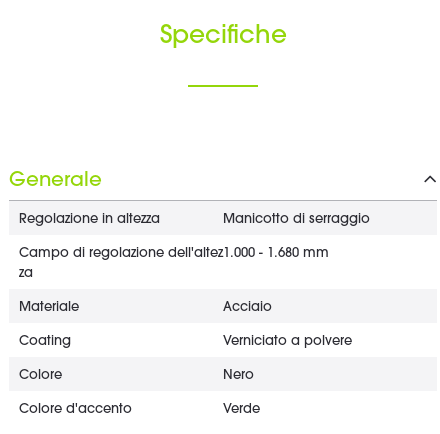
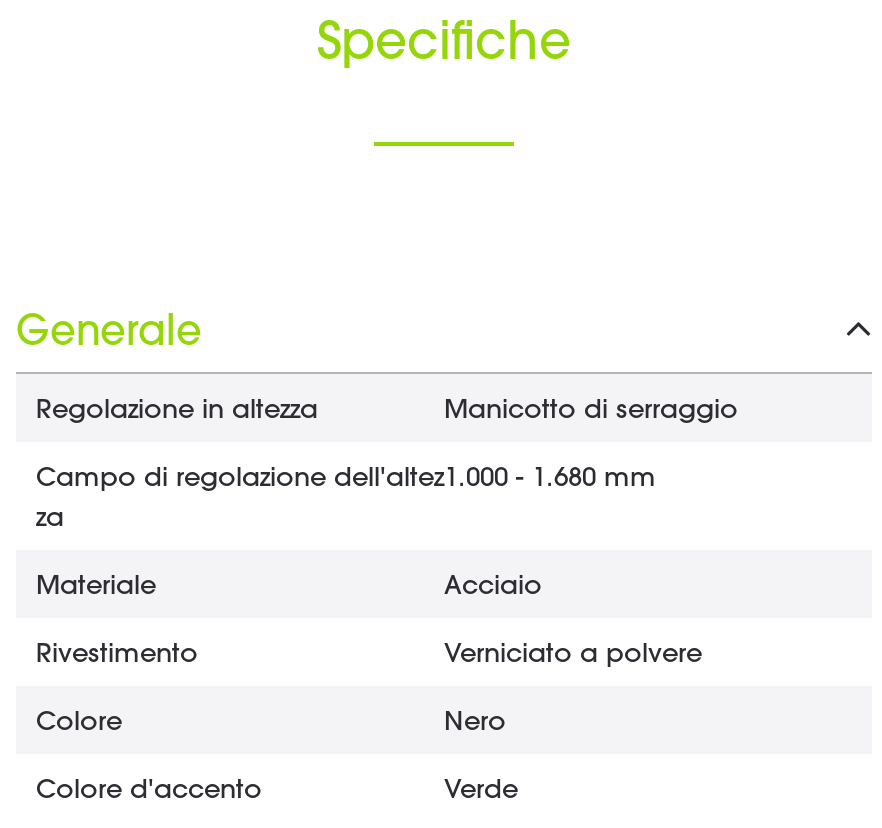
- Coating
+ Rivestimento
